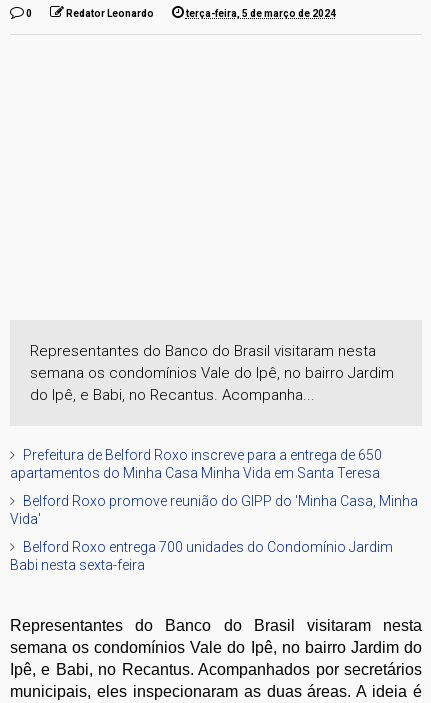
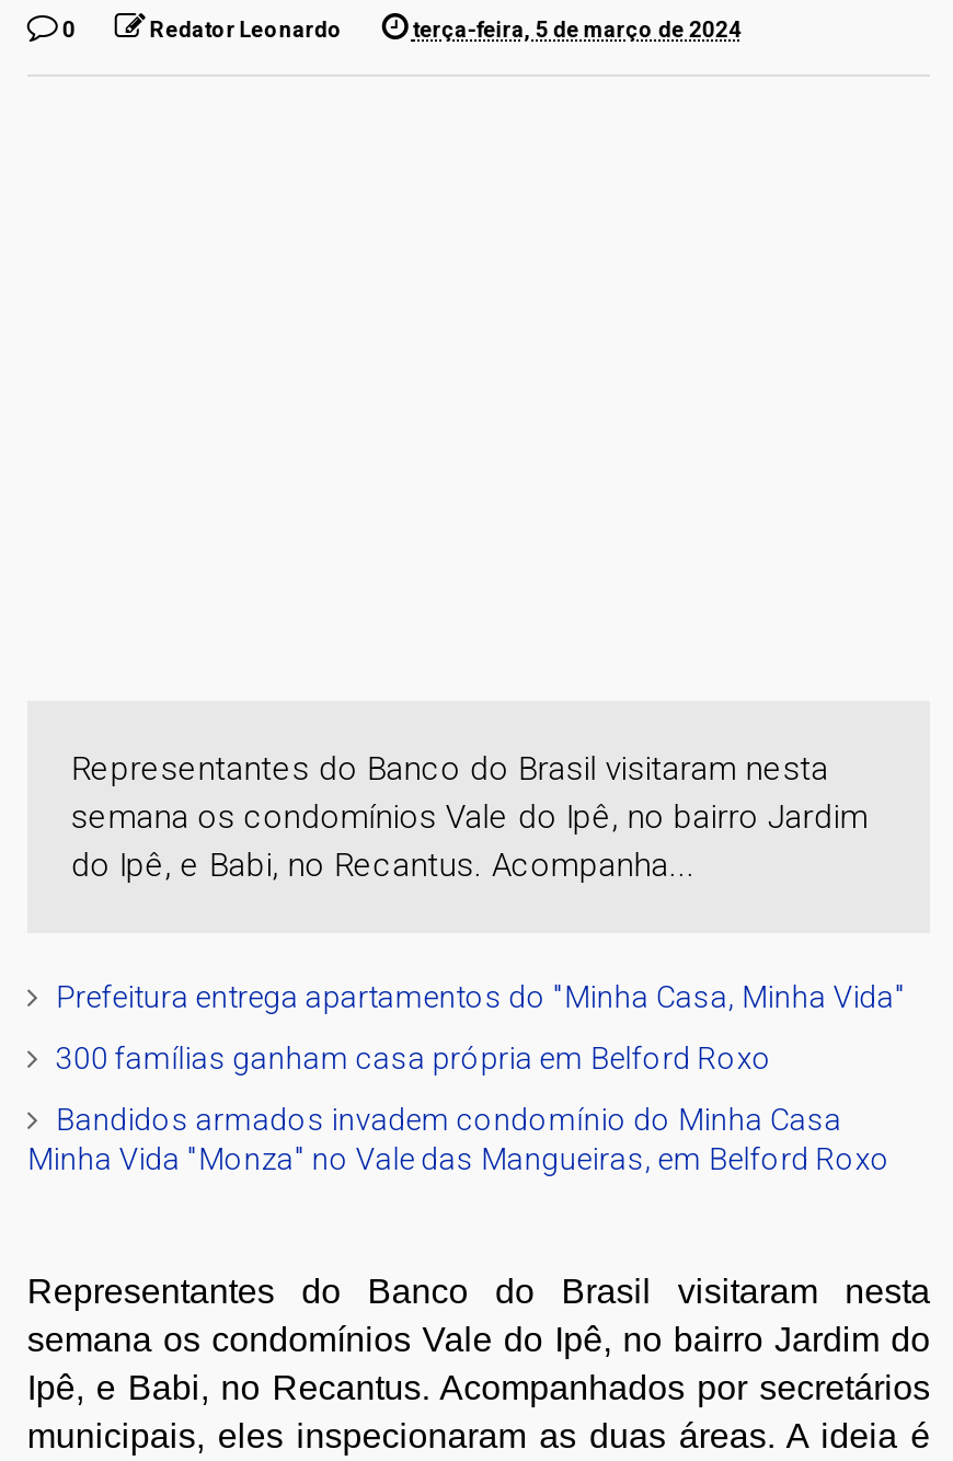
- Prefeitura de Belford Roxo inscreve para a entrega de 650
- apartamentos do Minha Casa Minha Vida em Santa Teresa
+ Prefeitura entrega apartamentos do "Minha Casa, Minha Vida"

- Belford Roxo promove reunião do GIPP do 'Minha Casa, Minha
- Vida'
+ 300 famílias ganham casa própria em Belford Roxo

- Belford Roxo entrega 700 unidades do Condomínio Jardim
- Babi nesta sexta-feira
+ Bandidos armados invadem condomínio do Minha Casa
+ Minha Vida "Monza" no Vale das Mangueiras, em Belford Roxo
